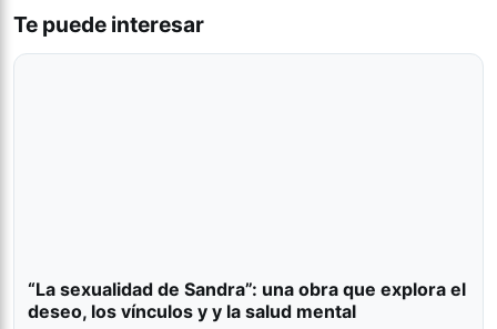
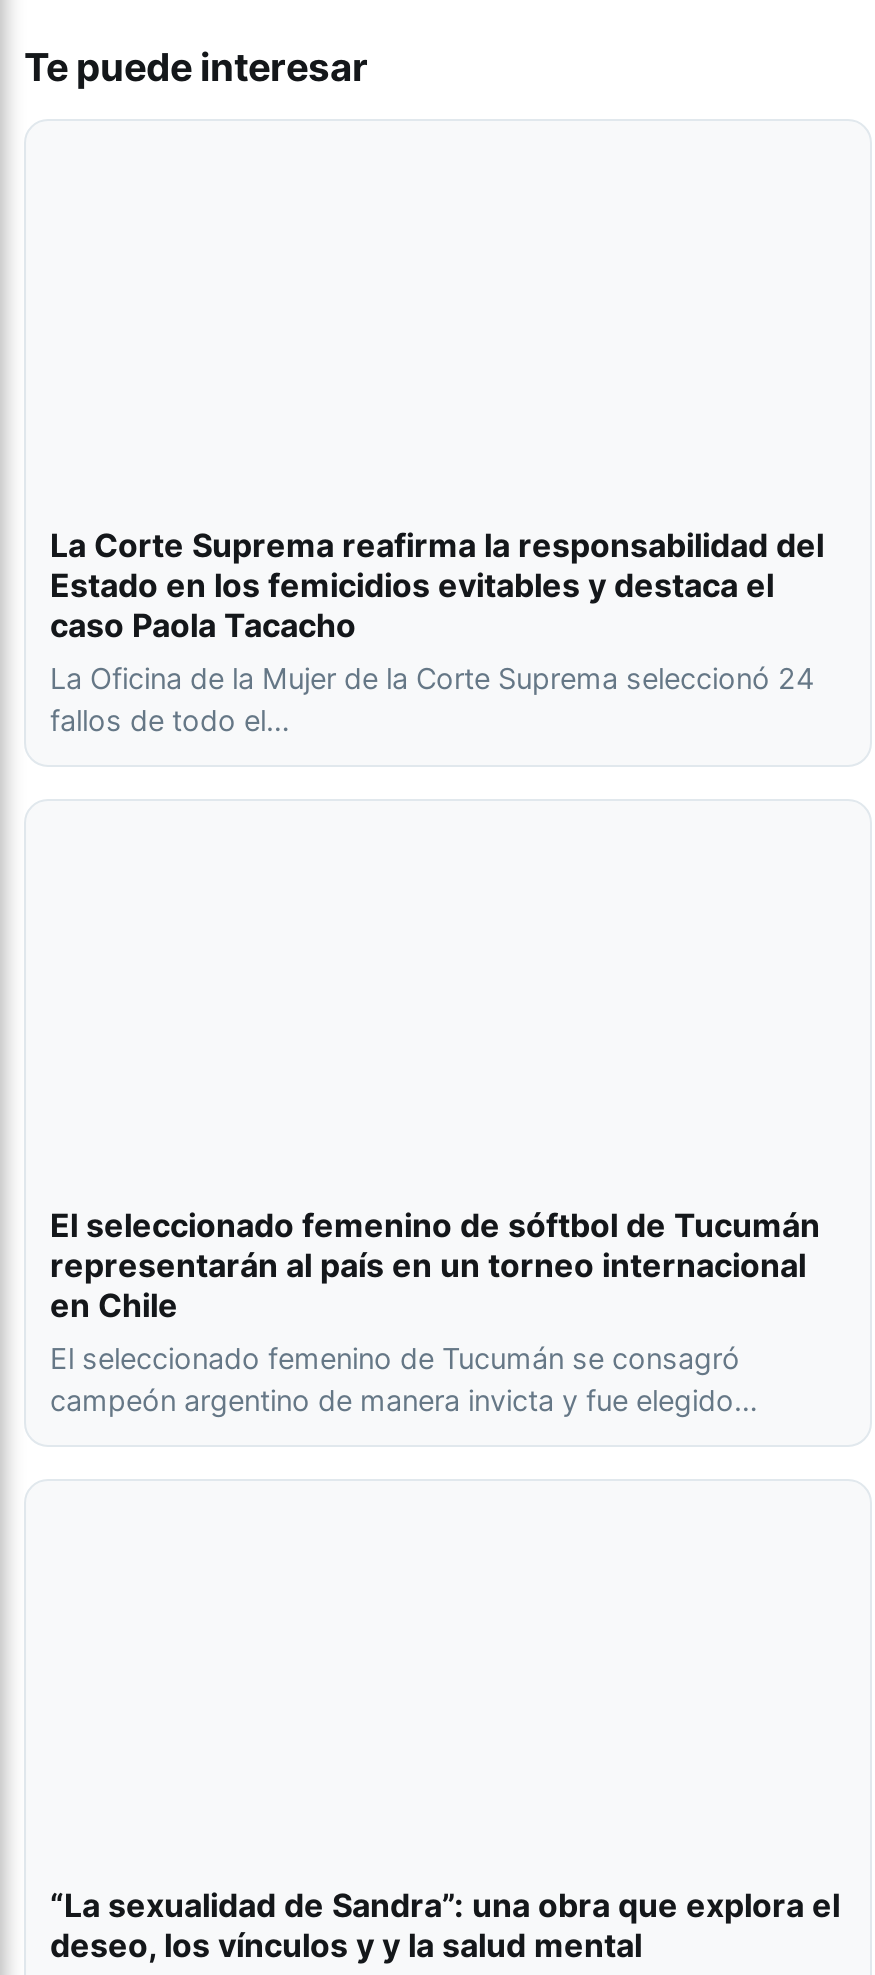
+ La Corte Suprema reafirma la responsabilidad del
+ Estado en los femicidios evitables y destaca el
+ caso Paola Tacacho
+ La Oficina de la Mujer de la Corte Suprema seleccionó 24
+ fallos de todo el…

+ El seleccionado femenino de sóftbol de Tucumán
+ representarán al país en un torneo internacional
+ en Chile
+ El seleccionado femenino de Tucumán se consagró
+ campeón argentino de manera invicta y fue elegido…
